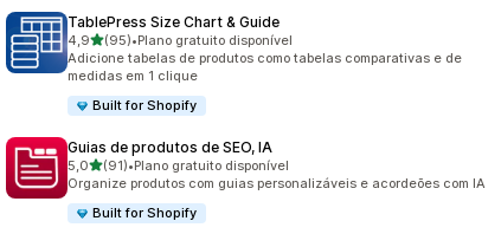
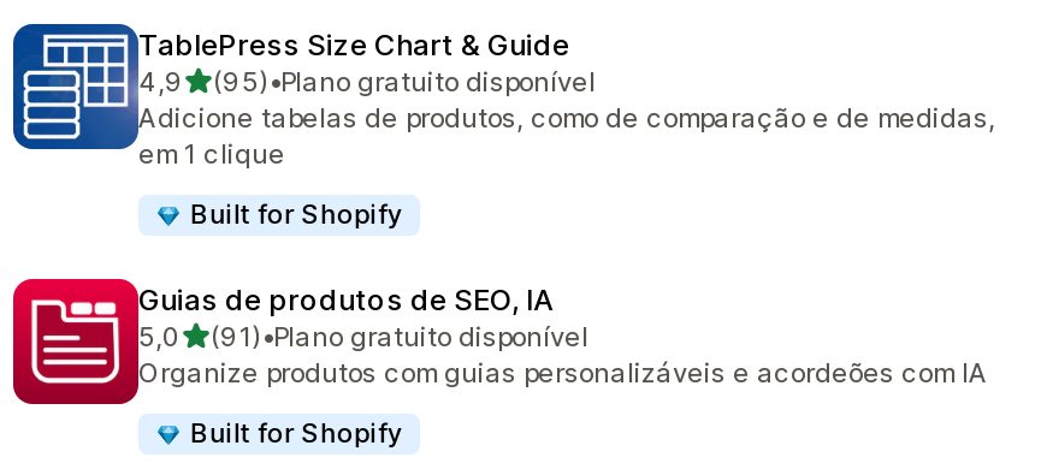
- Adicione tabelas de produtos como tabelas comparativas e de
- medidas em 1 clique
+ Adicione tabelas de produtos, como de comparação e de medidas,
+ em 1 clique
